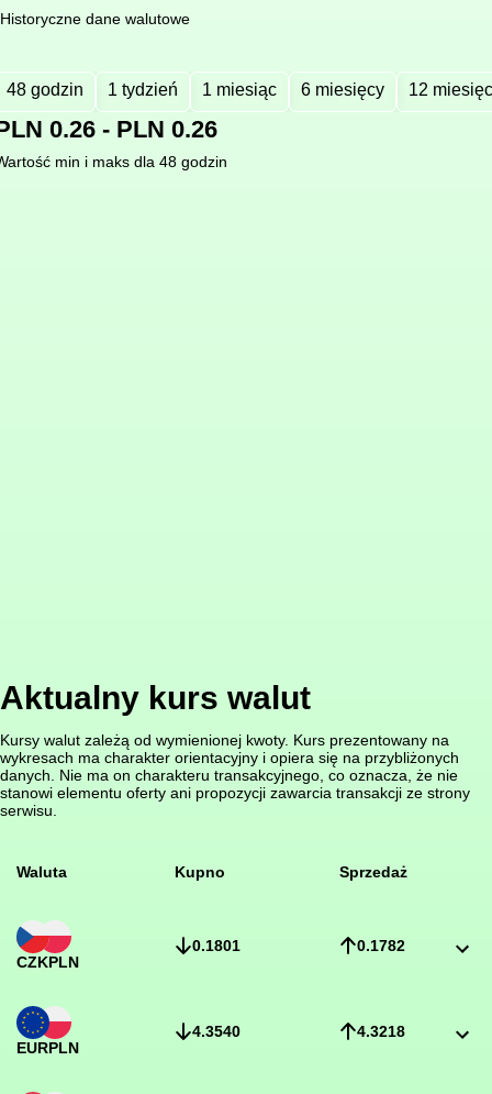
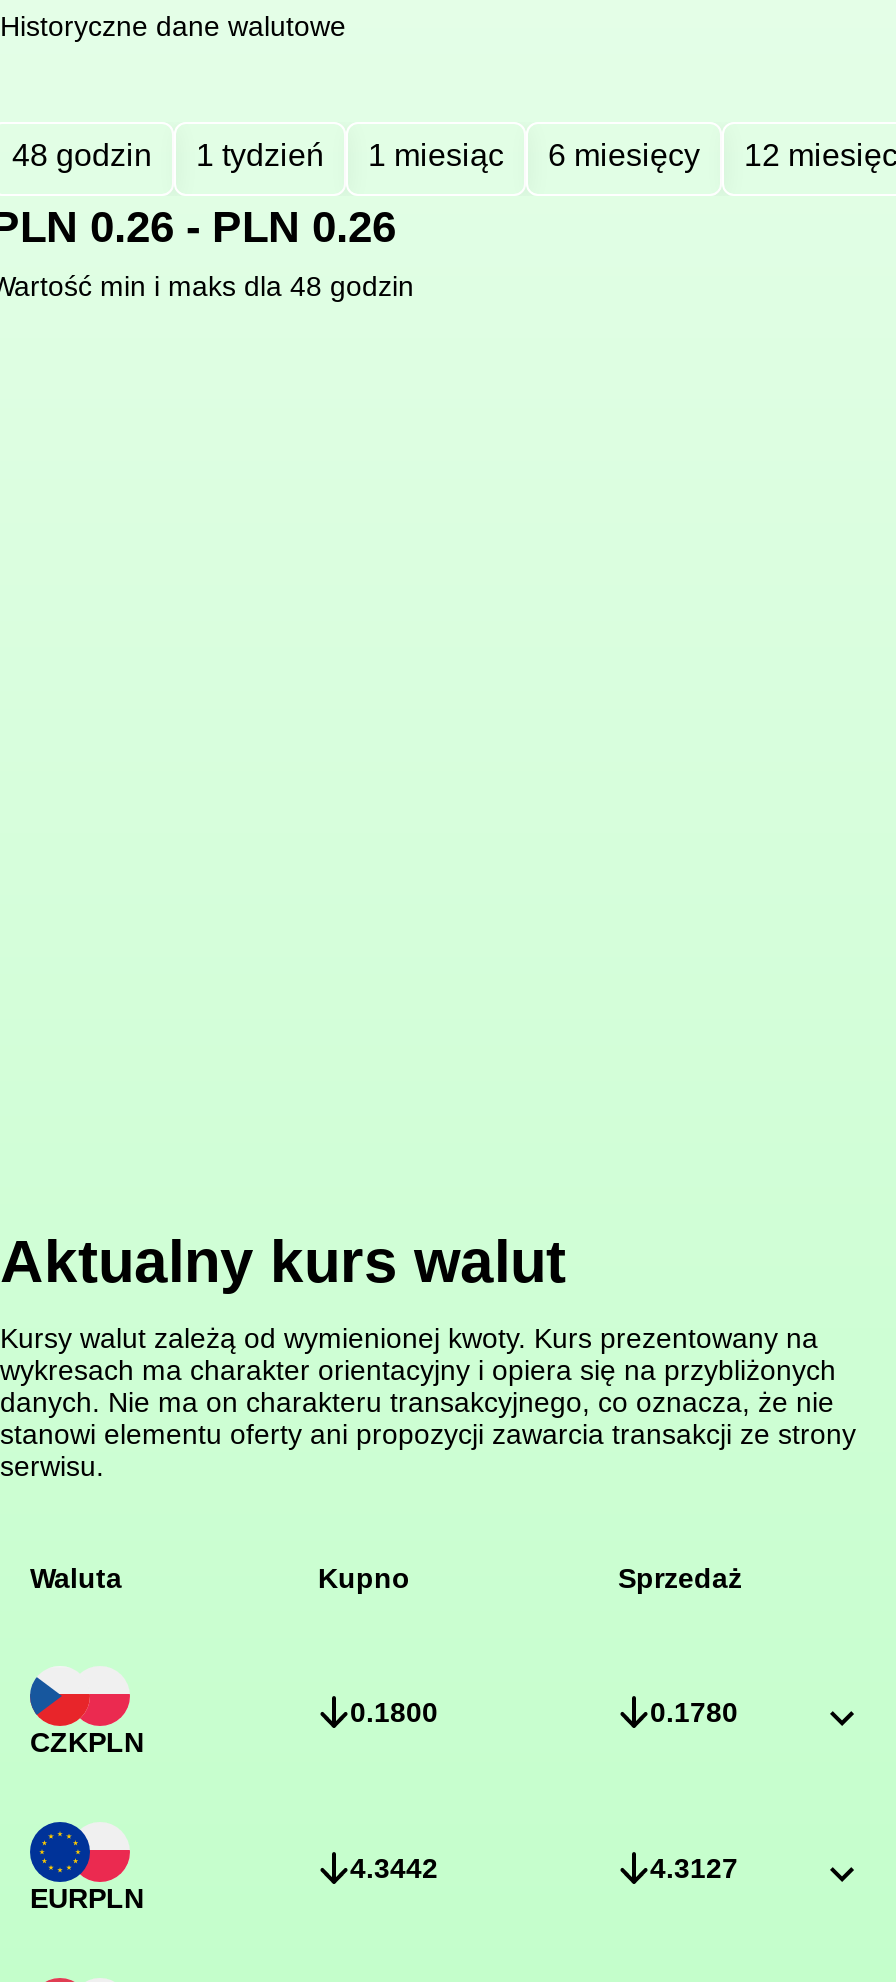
- 0.1801
+ 0.1800

- 0.1782
+ 0.1780

- 4.3540
+ 4.3442

- 4.3218
+ 4.3127
